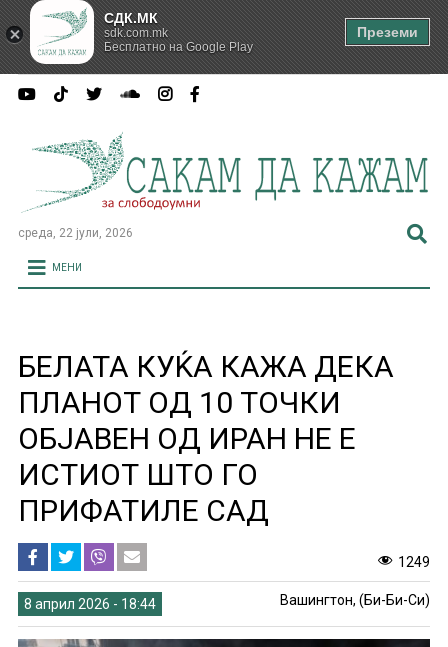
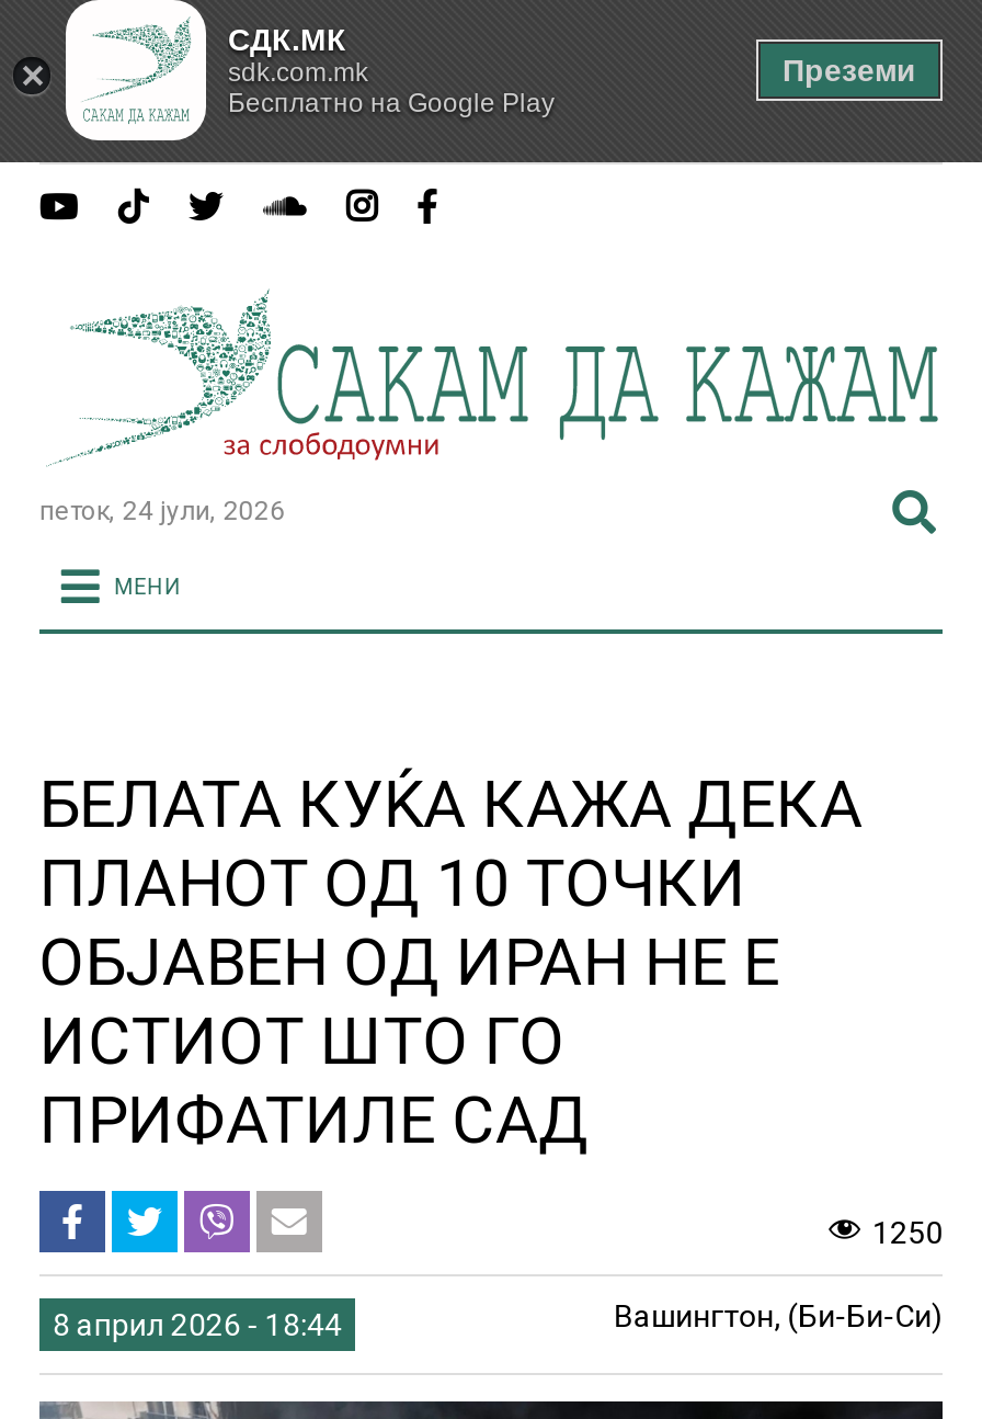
- среда, 22 јули, 2026
+ петок, 24 јули, 2026

- 1249
+ 1250
